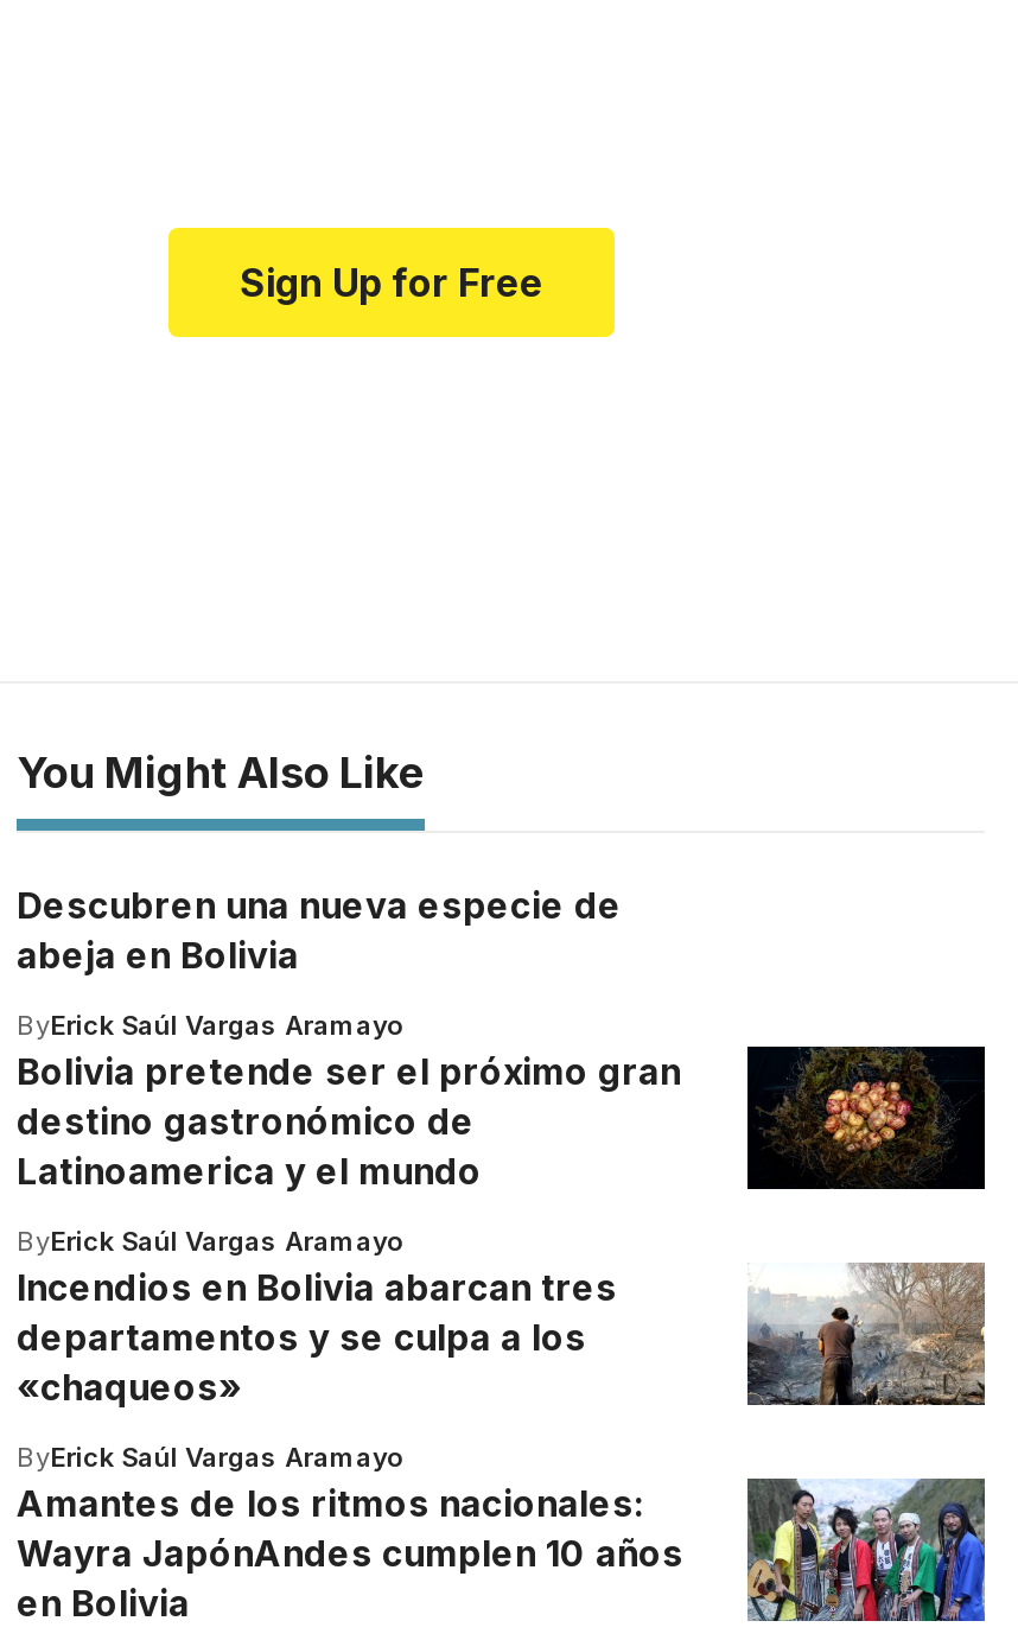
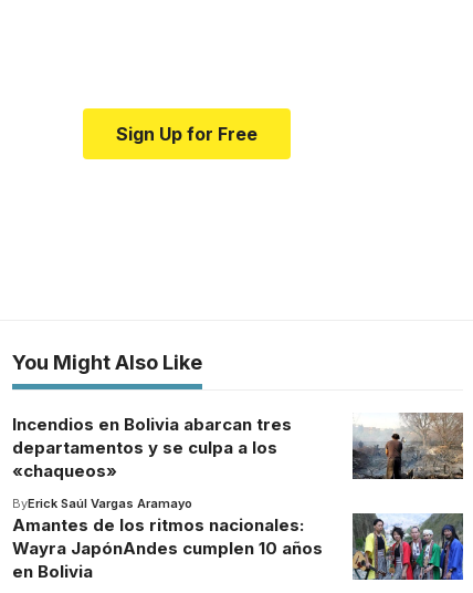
- [image]
- Descubren una nueva especie de
- abeja en Bolivia
- ByErick Saúl Vargas Aramayo
- Bolivia pretende ser el próximo gran
- destino gastronómico de
- Latinoamerica y el mundo
- ByErick Saúl Vargas Aramayo
